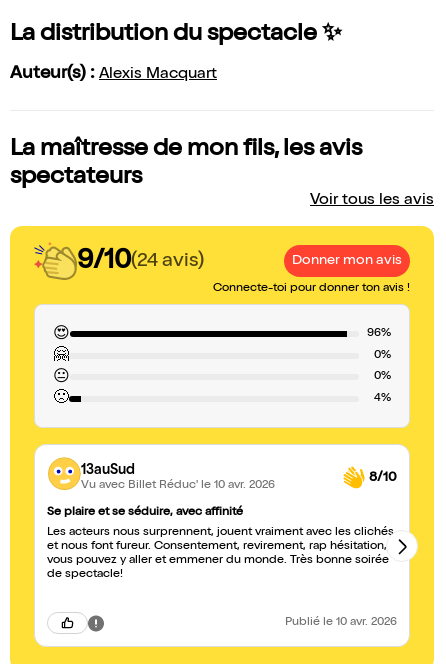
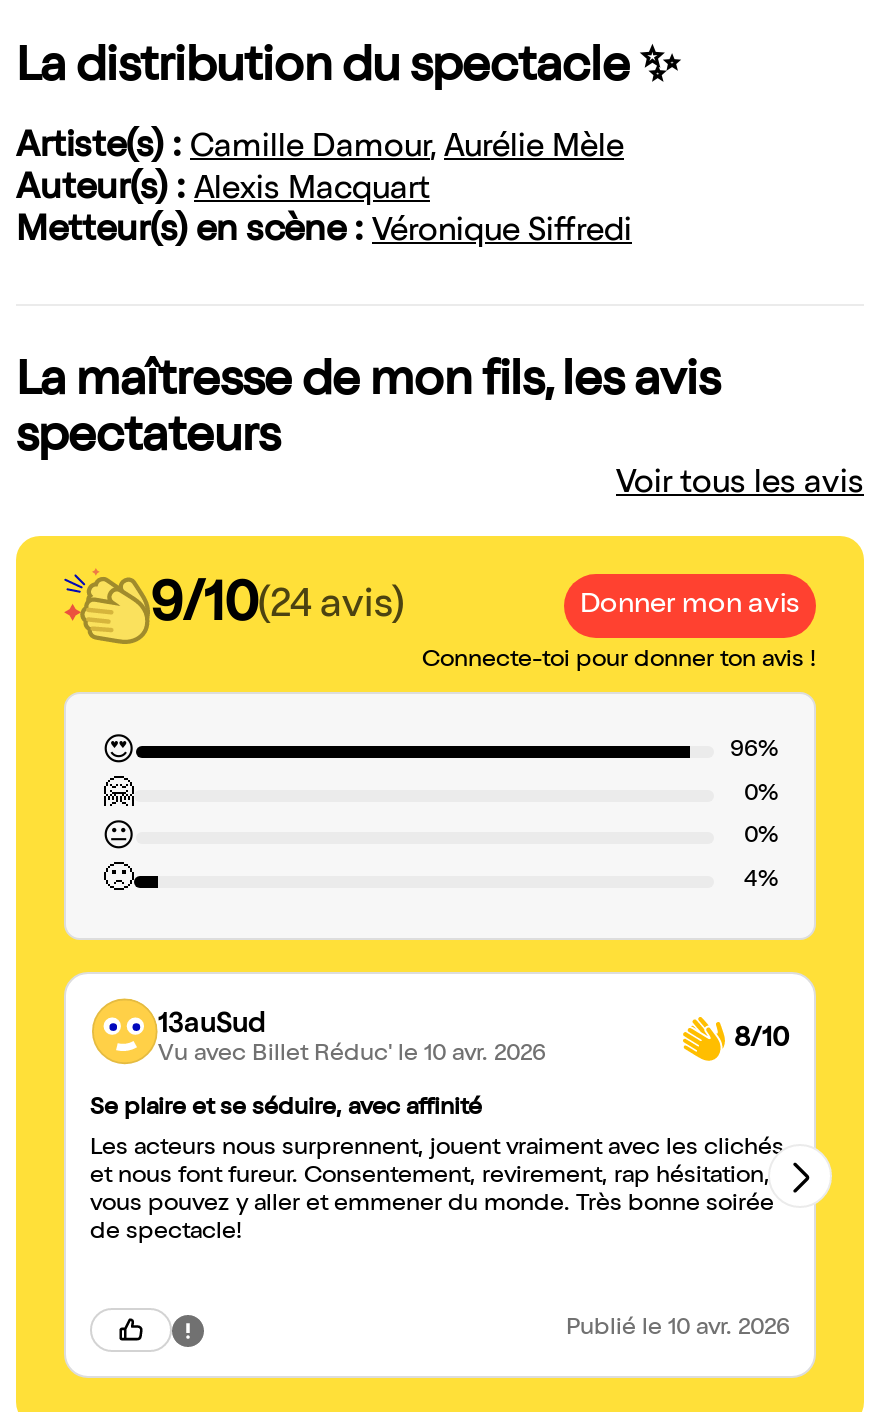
+ Artiste(s) : Camille Damour, Aurélie Mèle

+ Metteur(s) en scène : Véronique Siffredi
